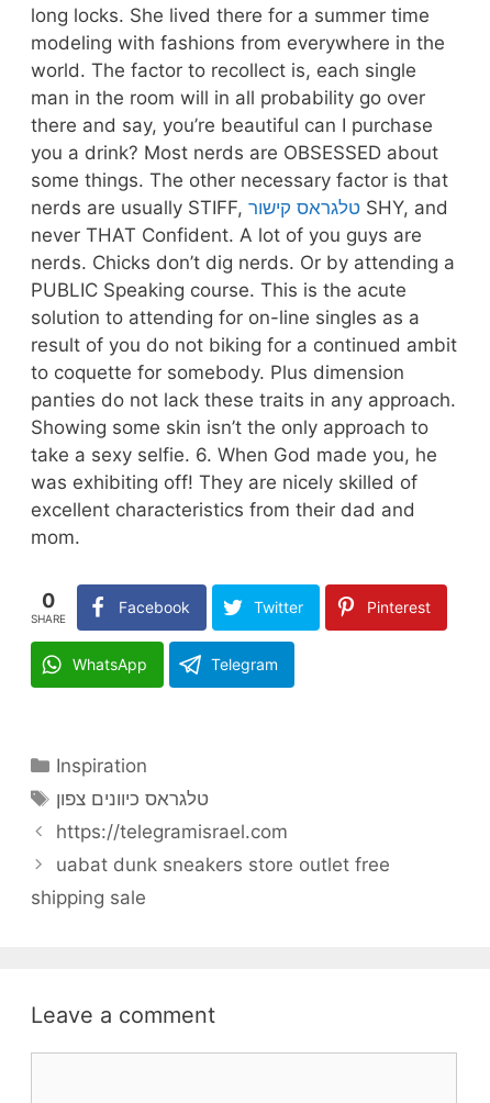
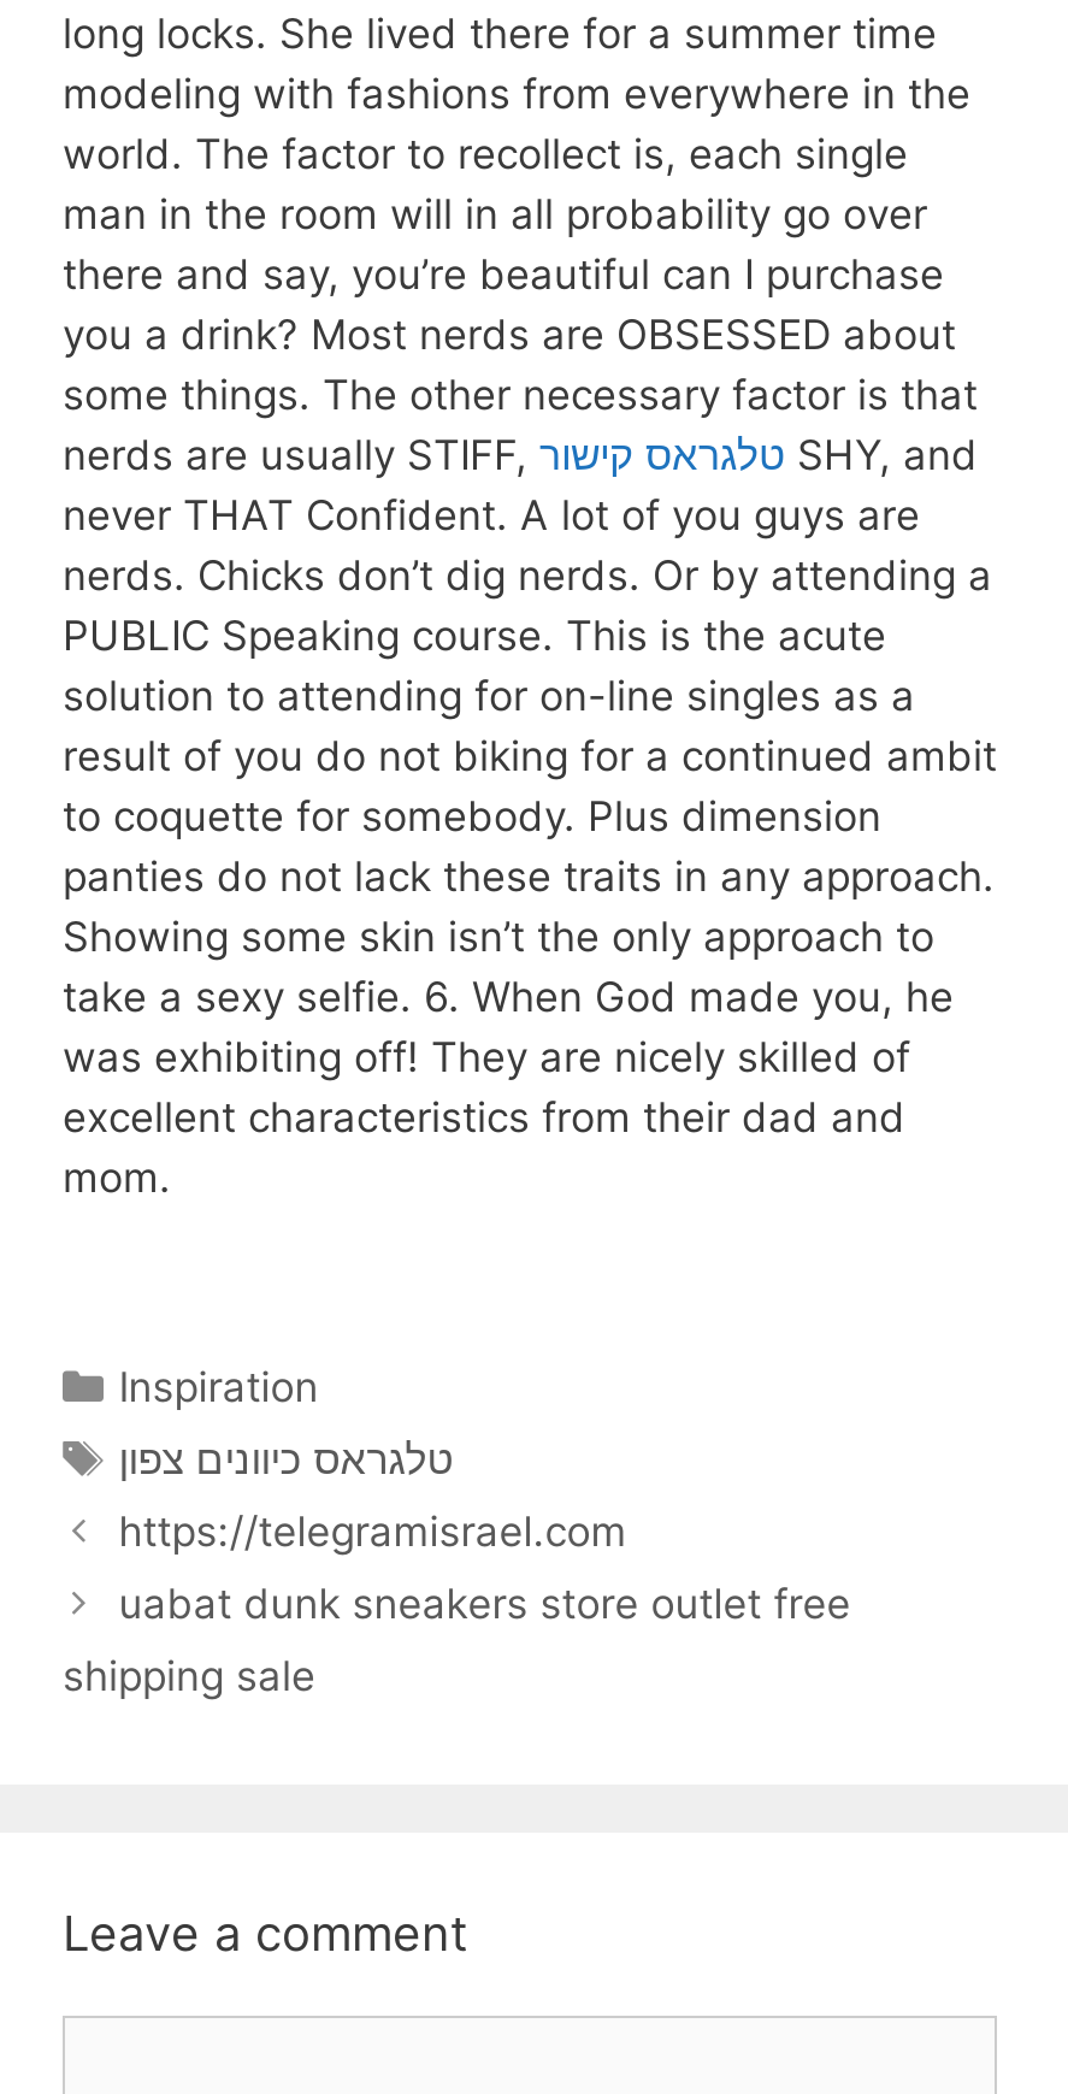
- 0
- SHARE

- Facebook
- Twitter
- Pinterest
- WhatsApp
- Telegram
